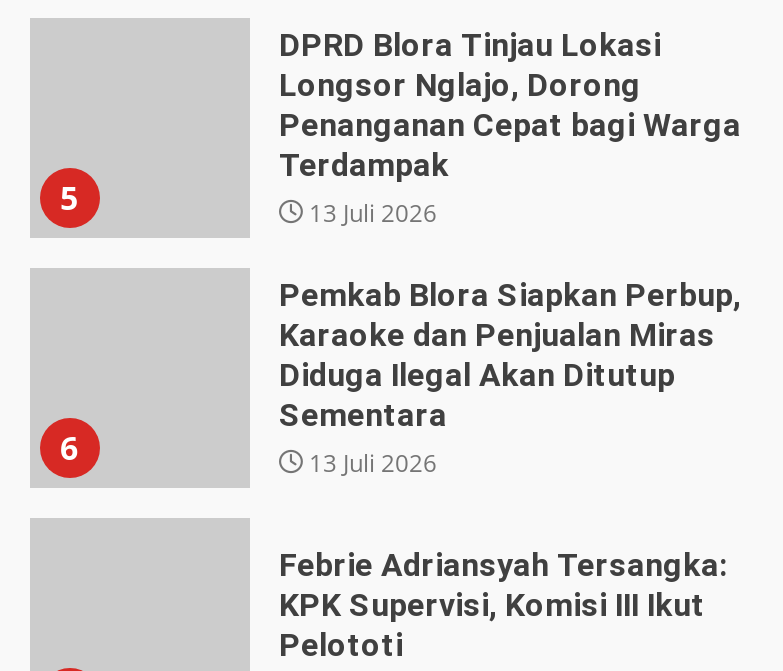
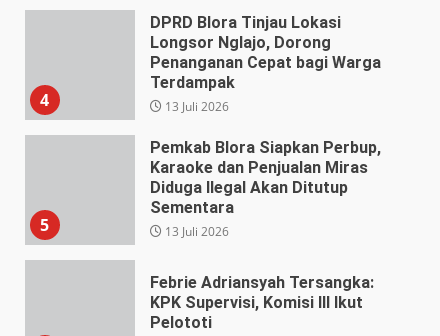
- 5
+ 4

- 6
+ 5
